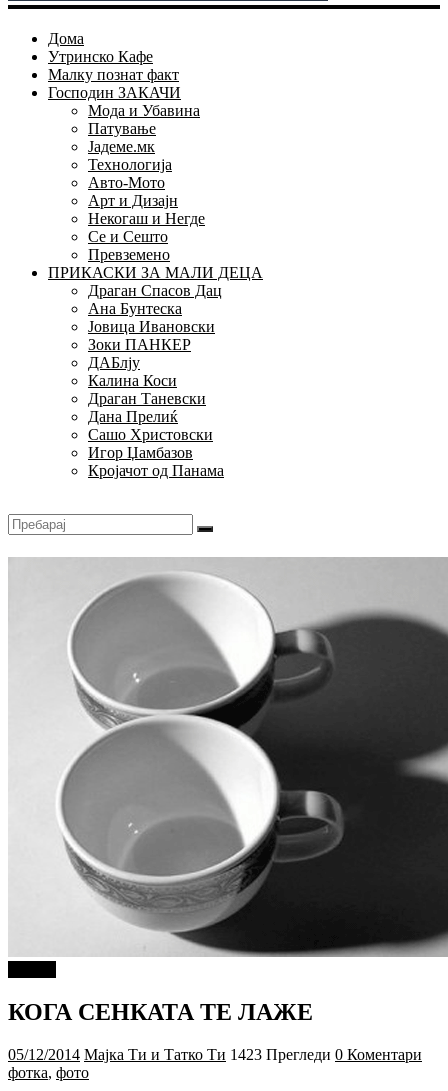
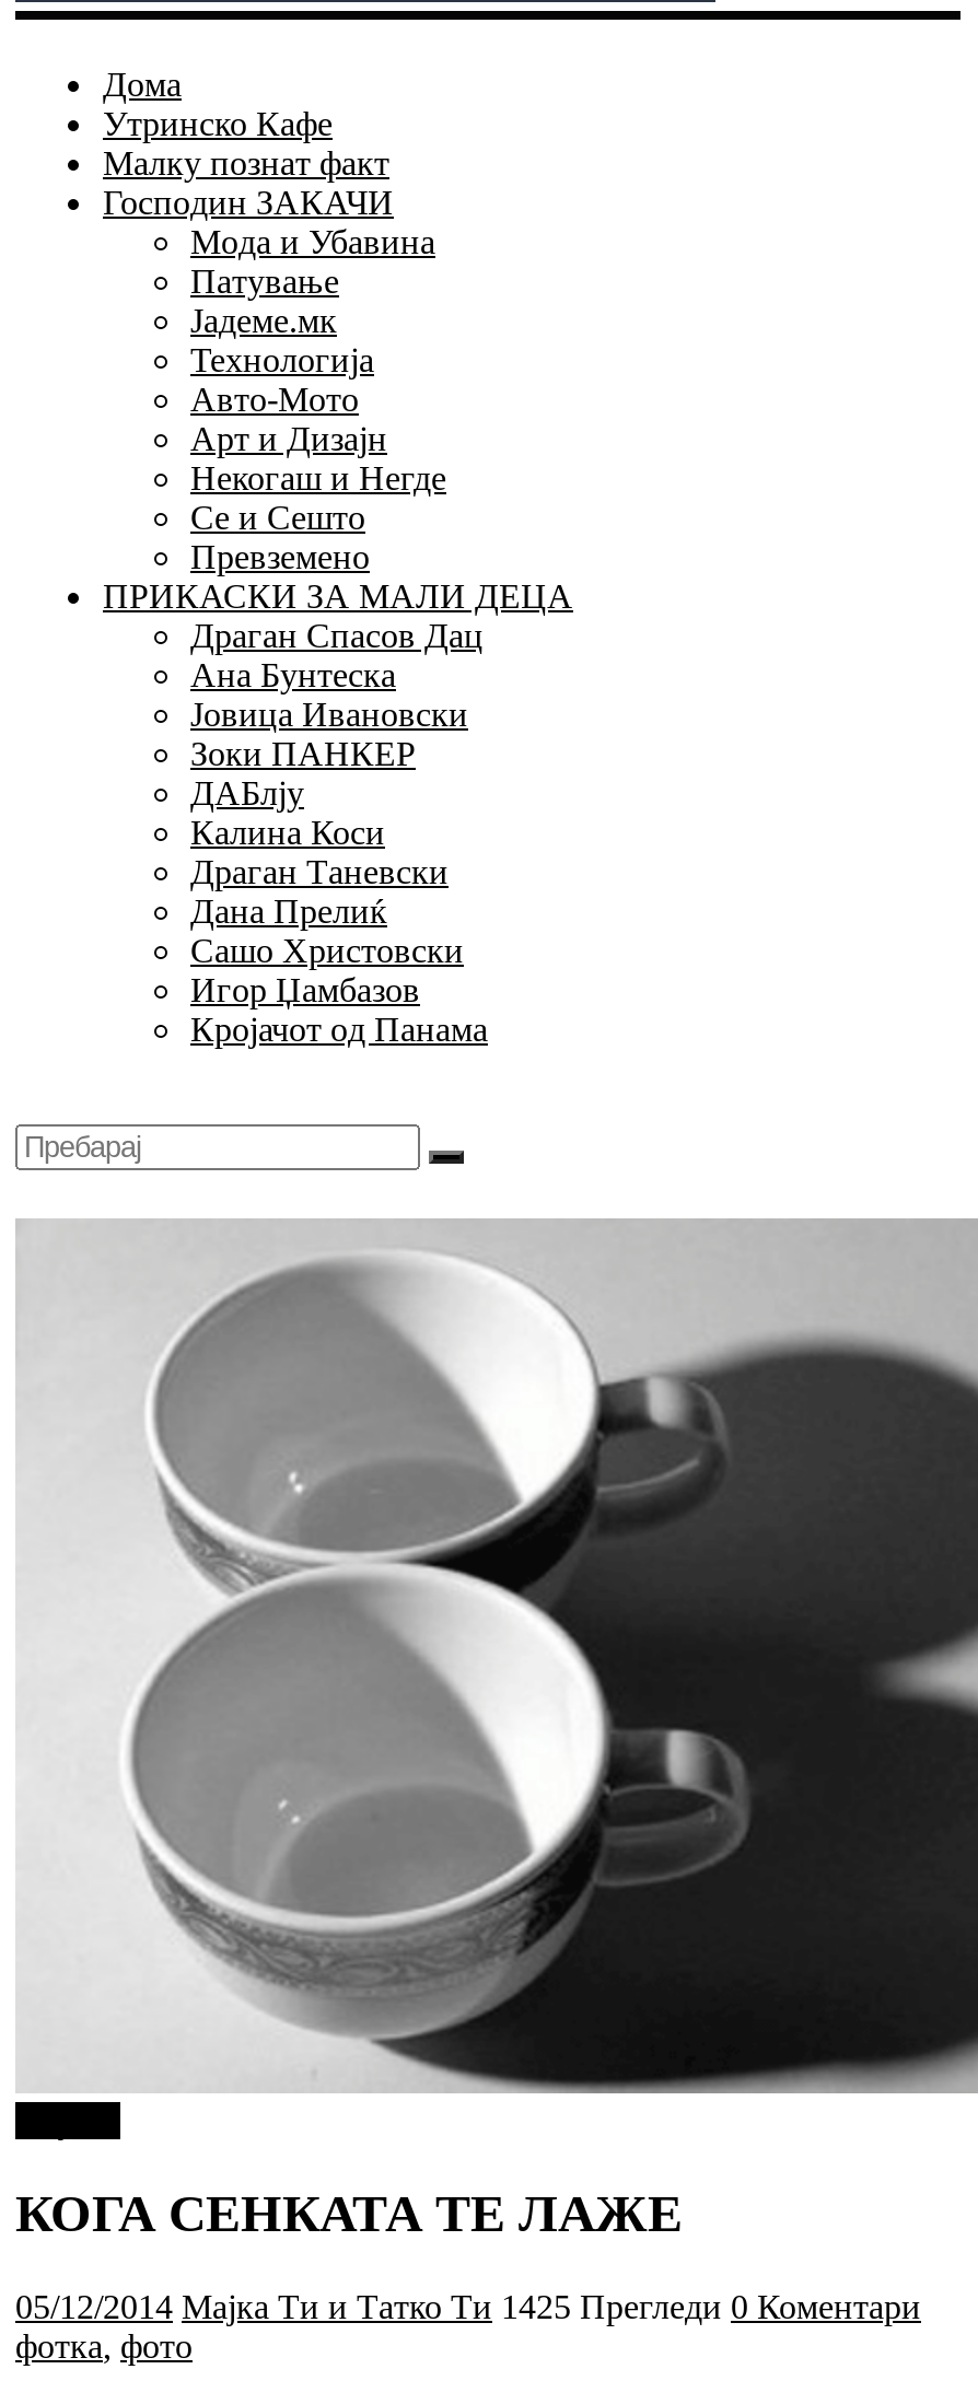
- 05/12/2014 Мајка Ти и Татко Ти 1423 Прегледи 0 Коментари
+ 05/12/2014 Мајка Ти и Татко Ти 1425 Прегледи 0 Коментари
